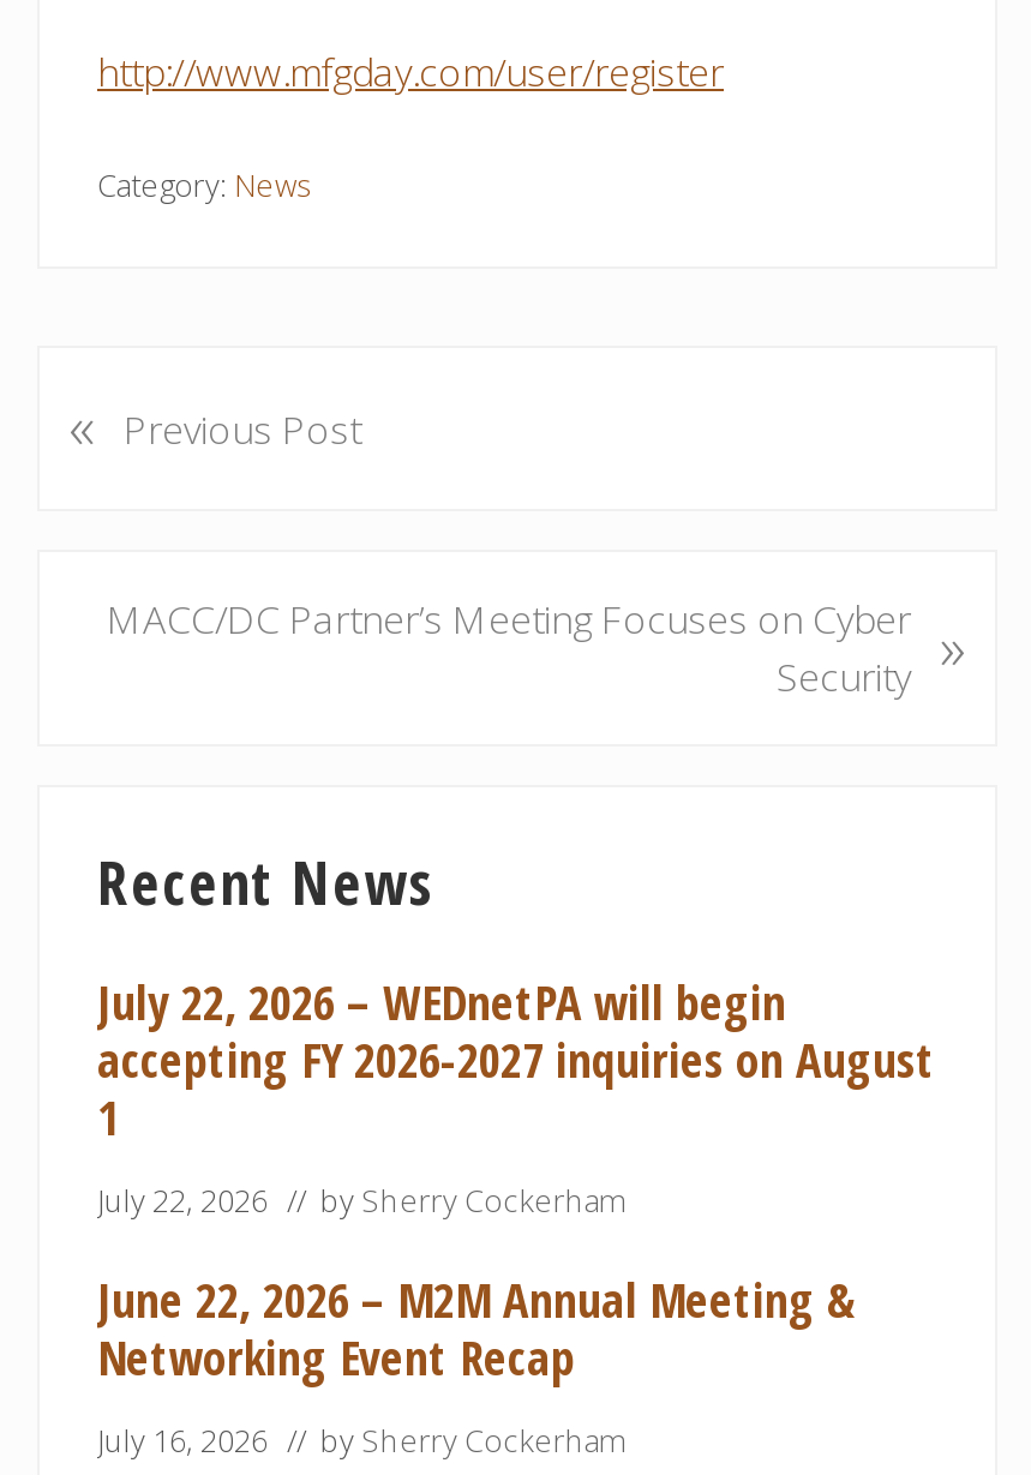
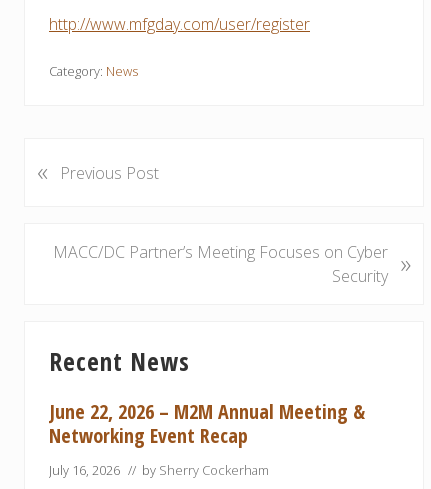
- July 22, 2026 – WEDnetPA will begin
- accepting FY 2026-2027 inquiries on August
- 1
- July 22, 2026 // by Sherry Cockerham
